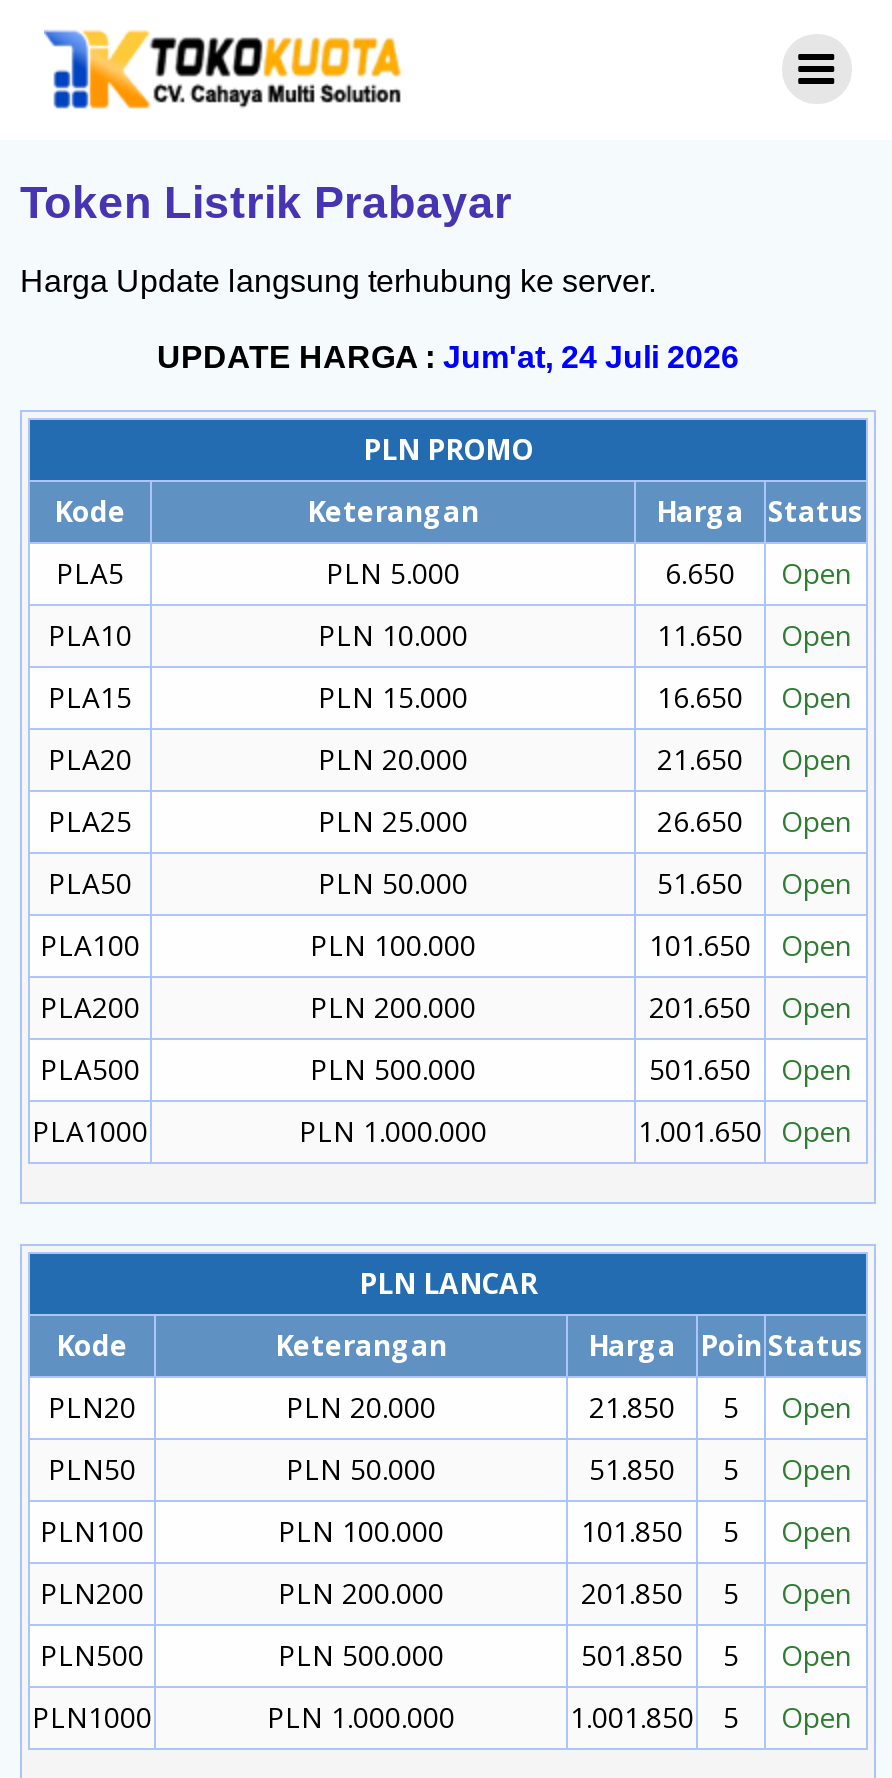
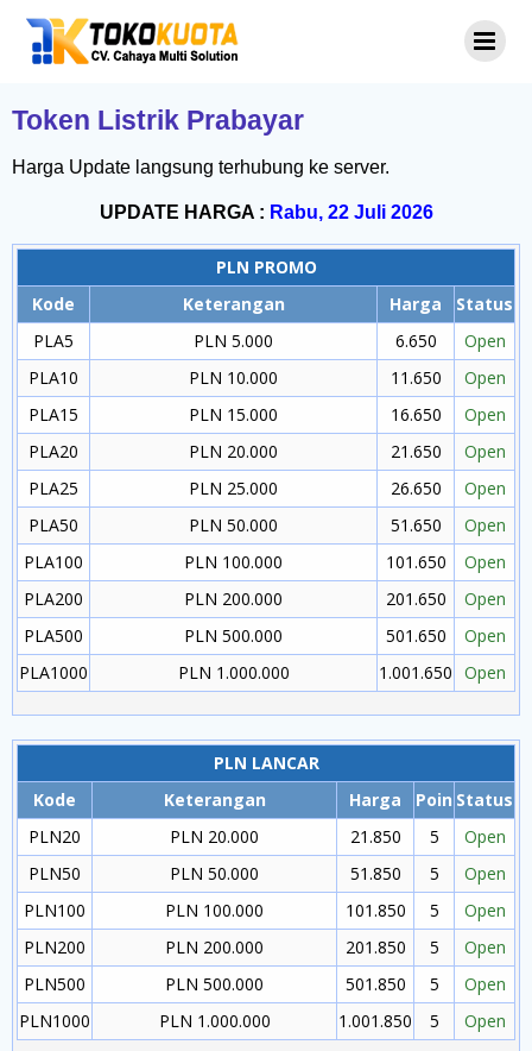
- UPDATE HARGA : Jum'at, 24 Juli 2026
+ UPDATE HARGA : Rabu, 22 Juli 2026
